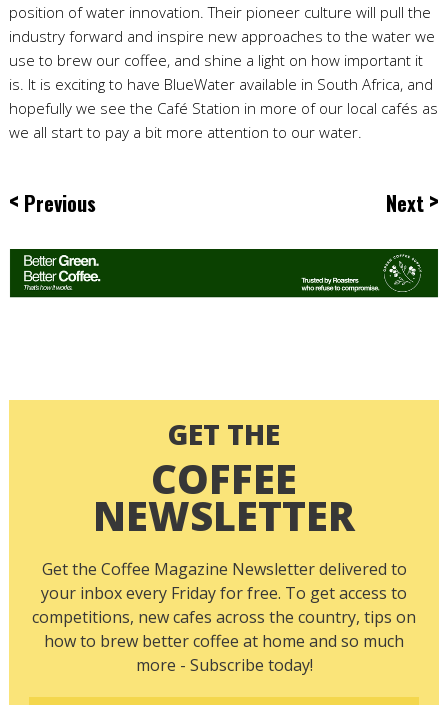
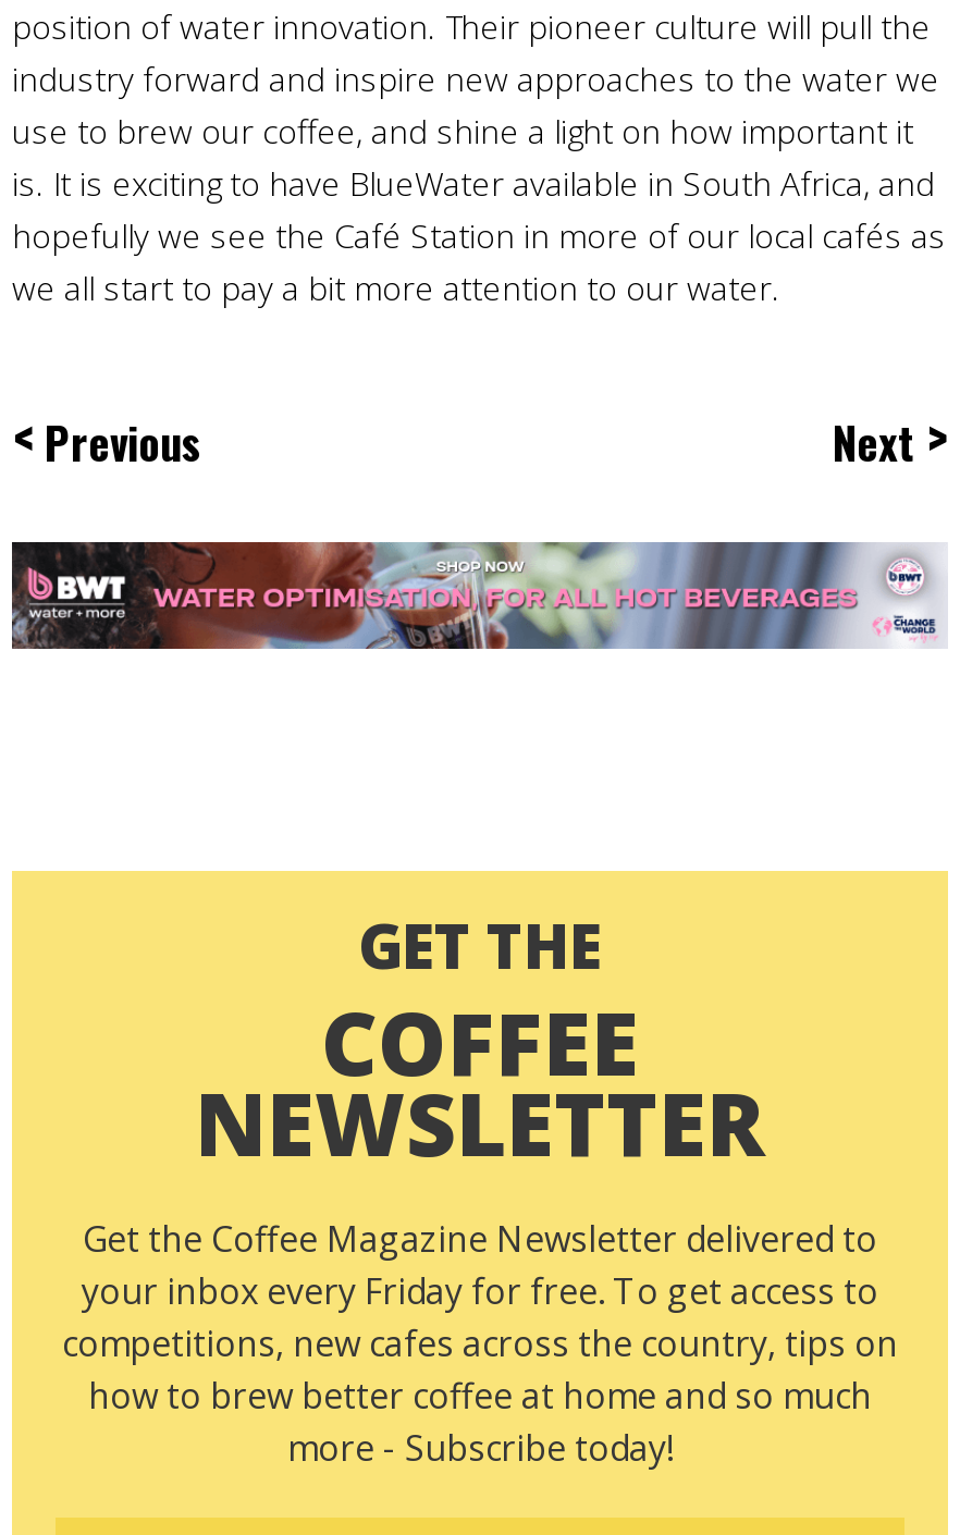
- [image]
+ [image]
